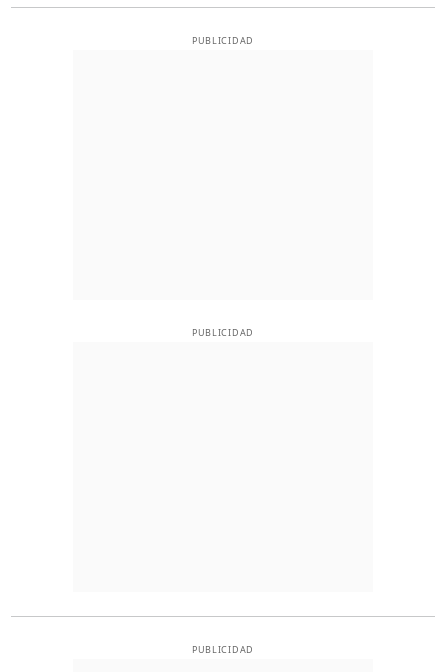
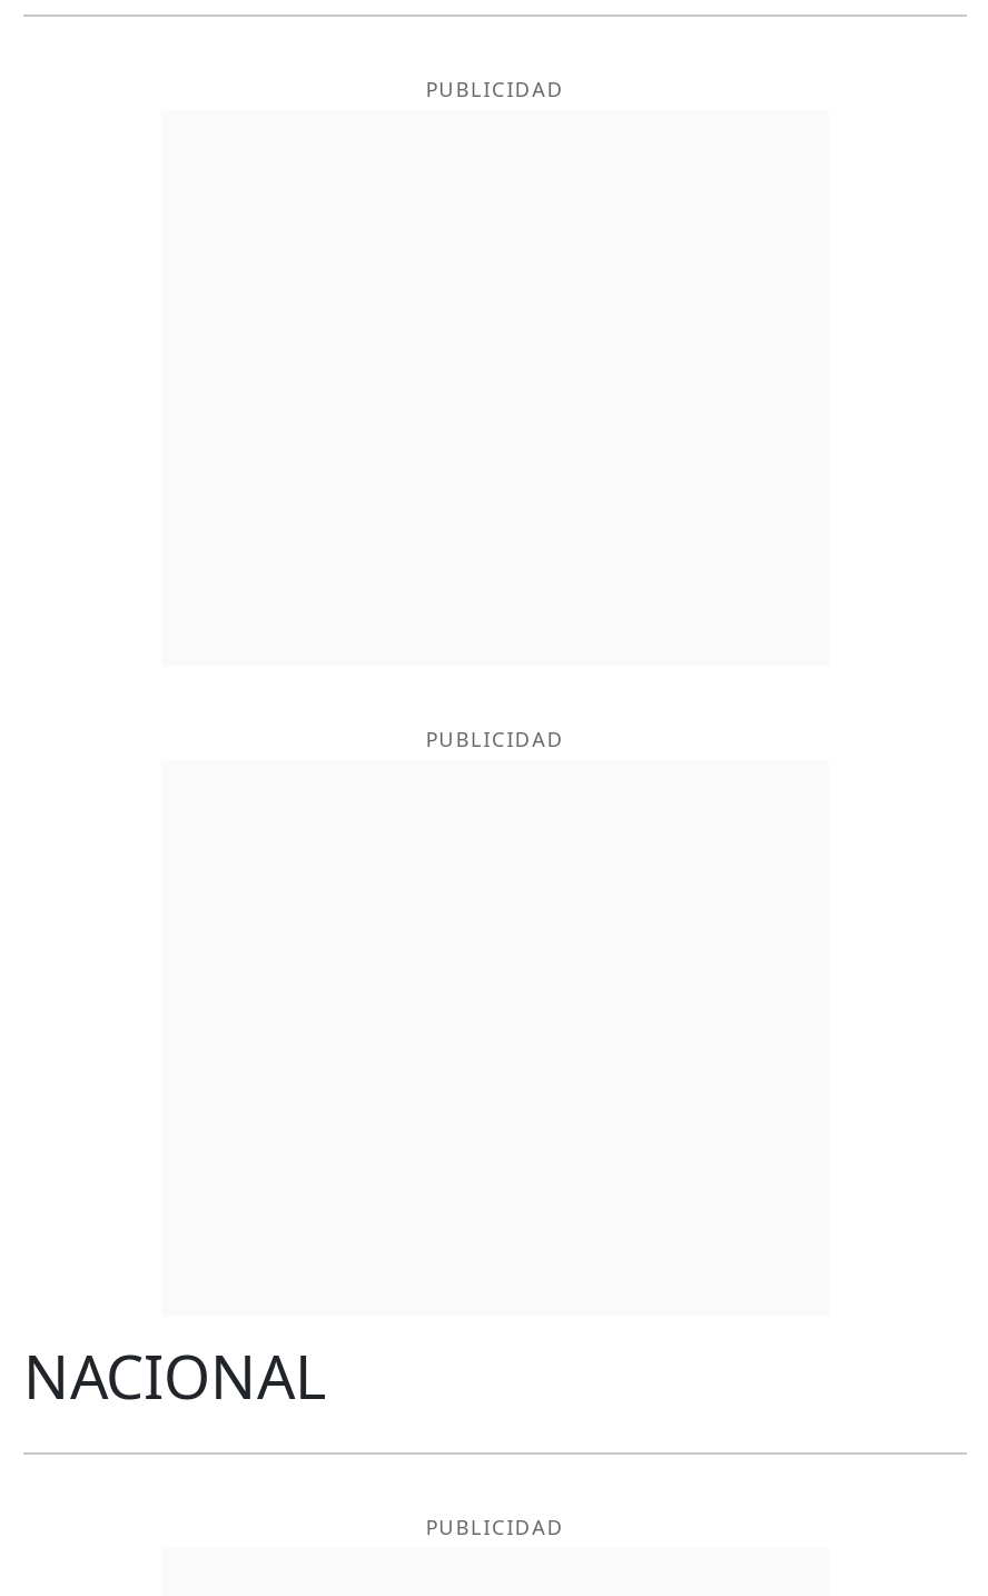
+ NACIONAL
